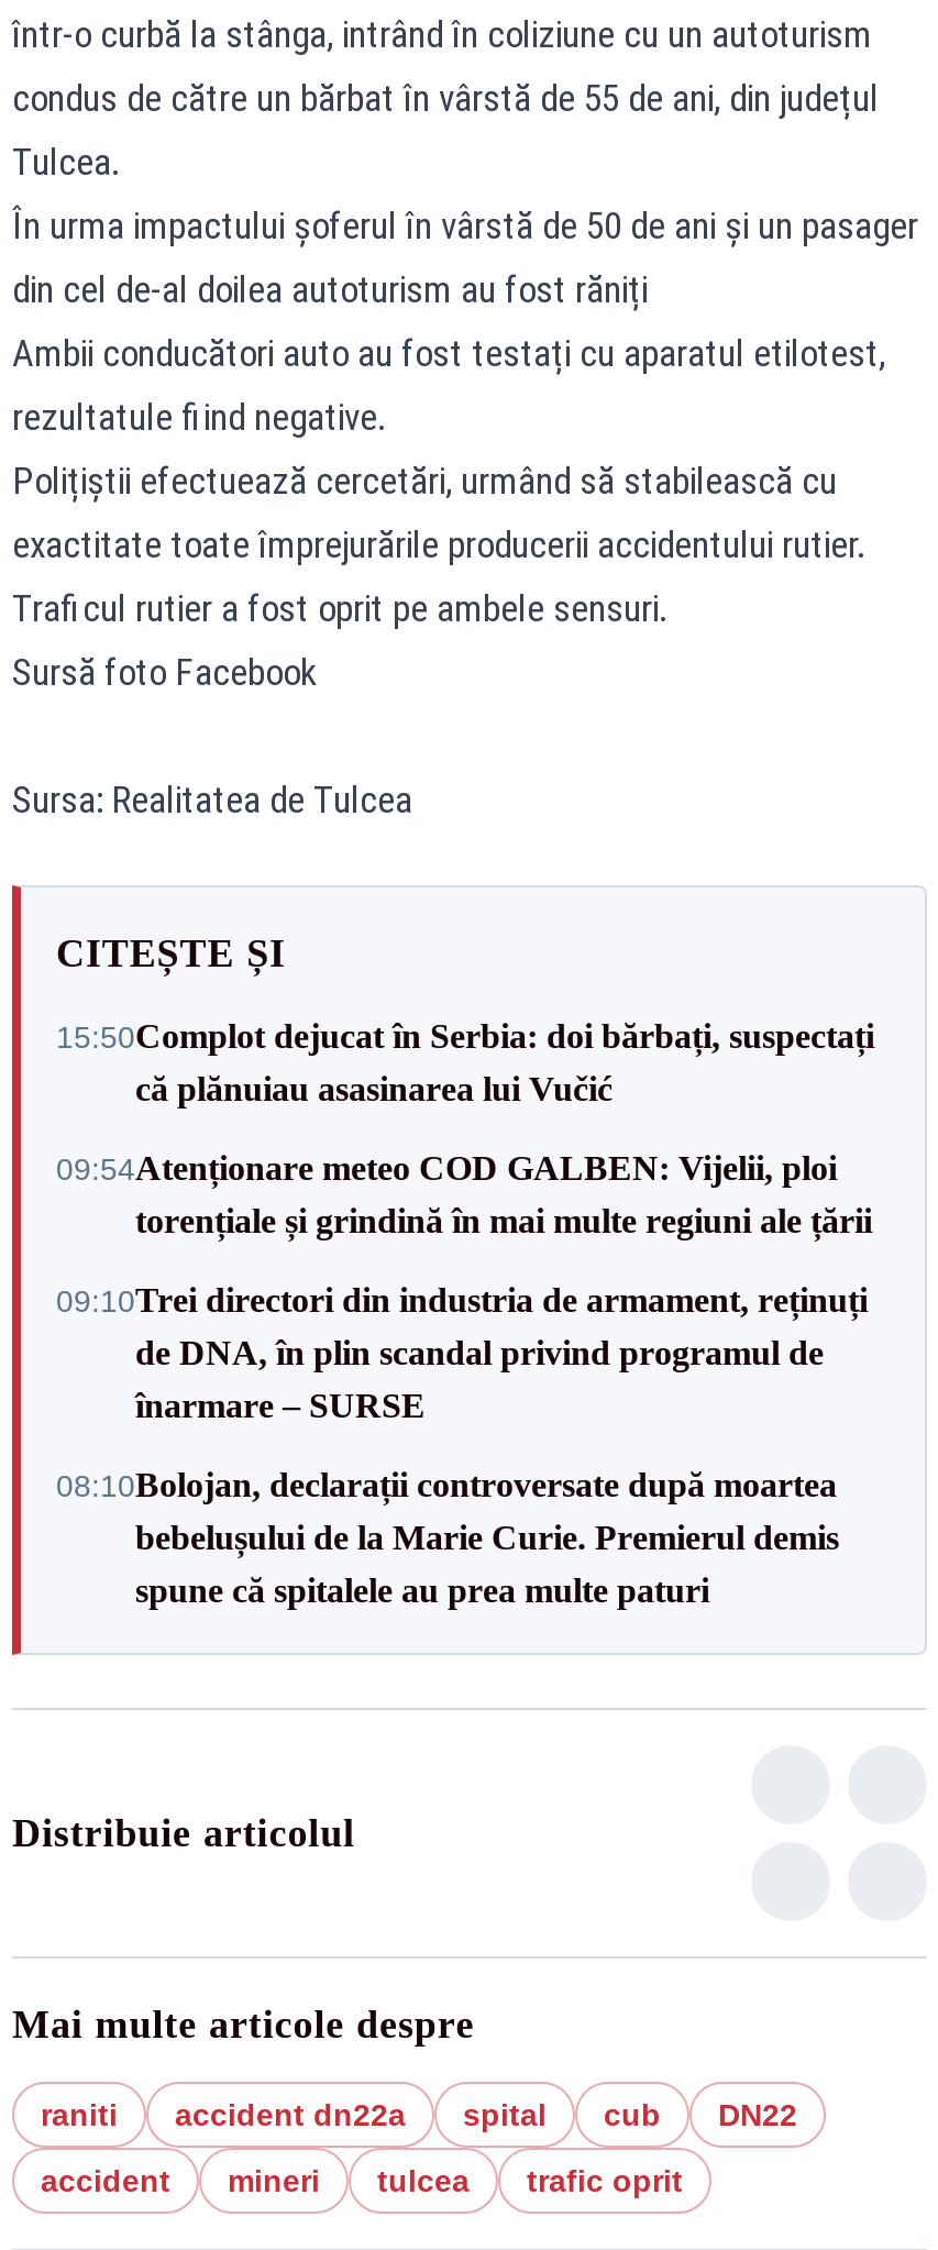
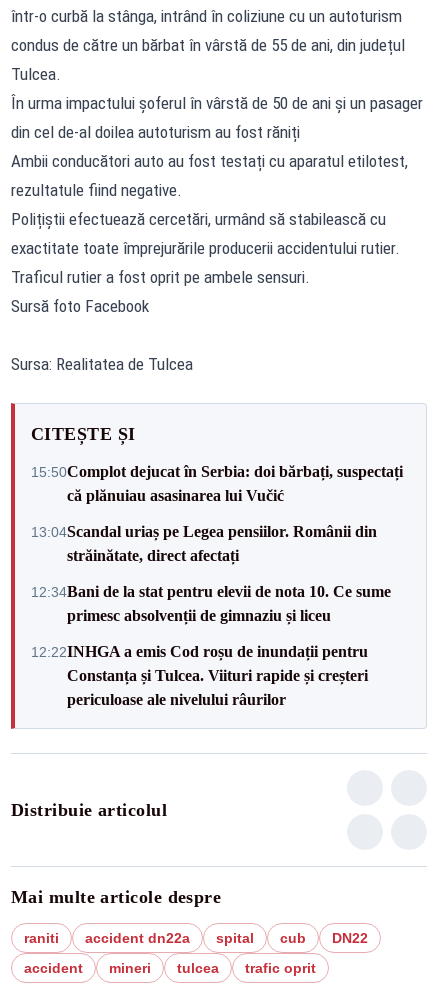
- 09:54Atenționare meteo COD GALBEN: Vijelii, ploi
- torențiale și grindină în mai multe regiuni ale țării
+ 13:04Scandal uriaș pe Legea pensiilor. Românii din
+ străinătate, direct afectați

- 09:10Trei directori din industria de armament, reținuți
- de DNA, în plin scandal privind programul de
- înarmare – SURSE
+ 12:34Bani de la stat pentru elevii de nota 10. Ce sume
+ primesc absolvenții de gimnaziu și liceu

- 08:10Bolojan, declarații controversate după moartea
- bebelușului de la Marie Curie. Premierul demis
- spune că spitalele au prea multe paturi
+ 12:22INHGA a emis Cod roșu de inundații pentru
+ Constanța și Tulcea. Viituri rapide și creșteri
+ periculoase ale nivelului râurilor
